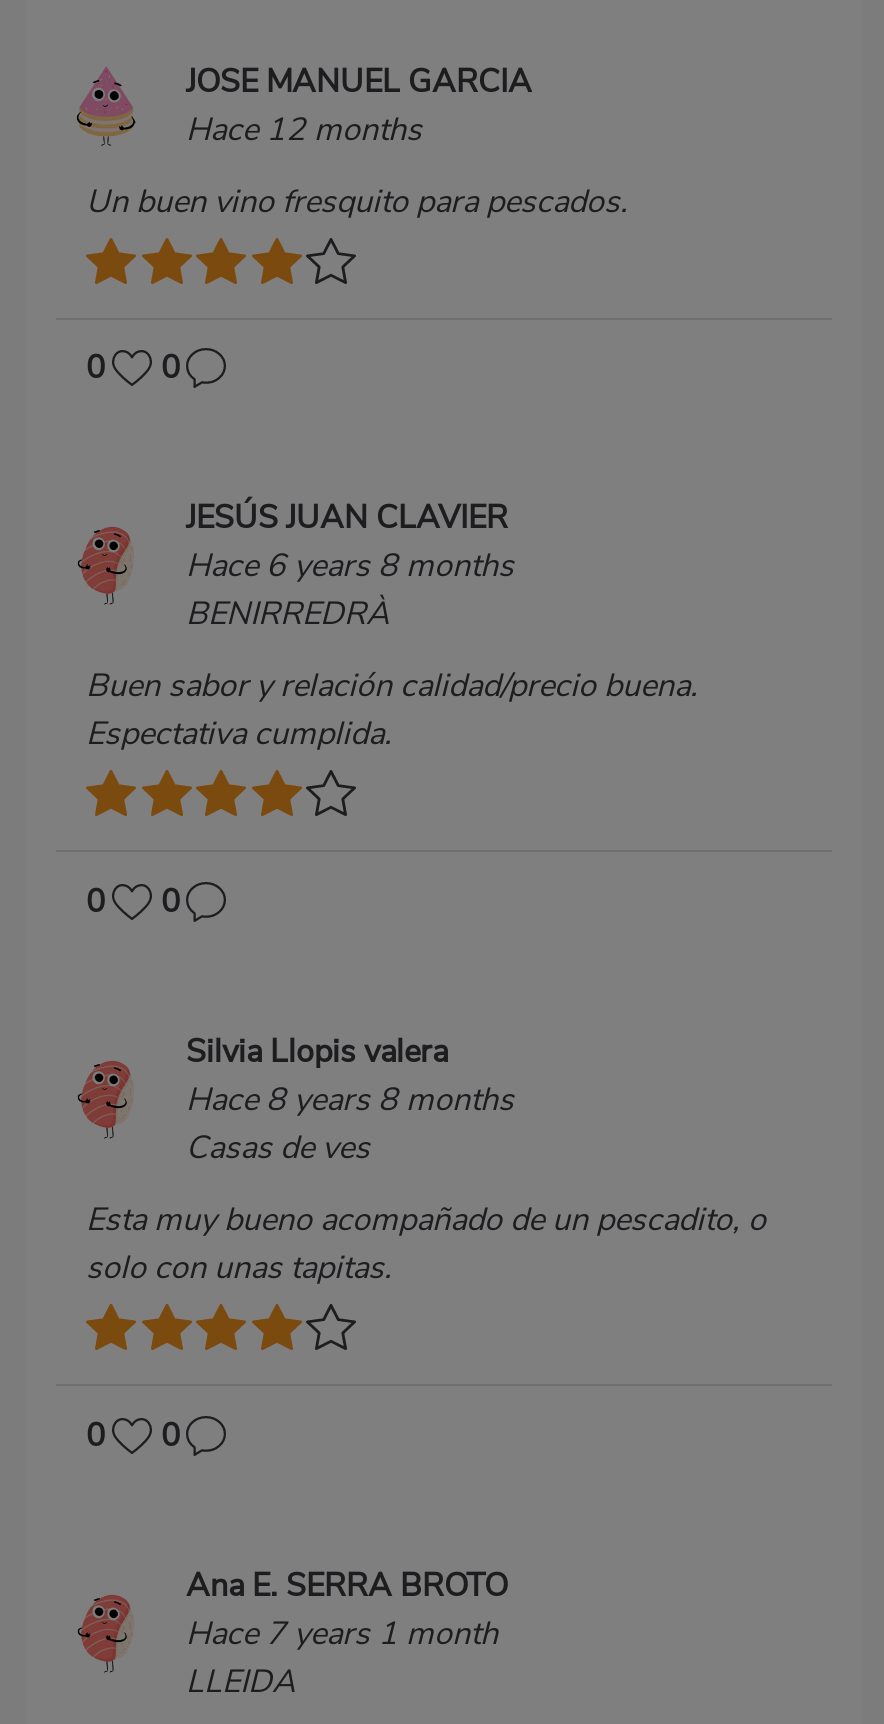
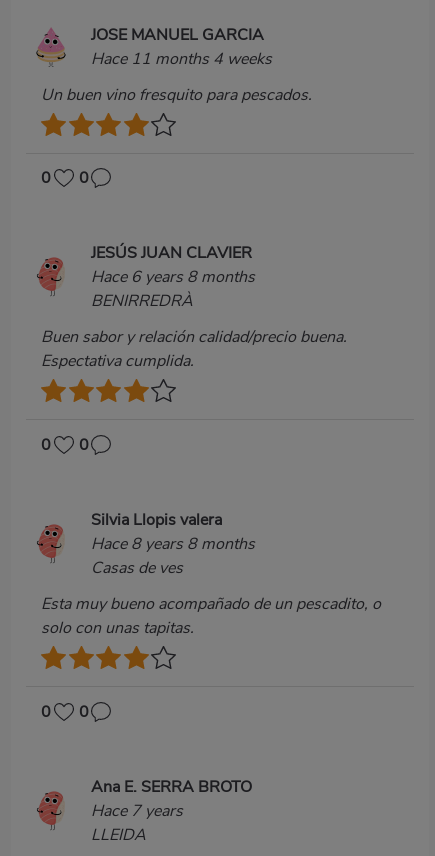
- Hace 12 months
+ Hace 11 months 4 weeks

- Hace 7 years 1 month
+ Hace 7 years
